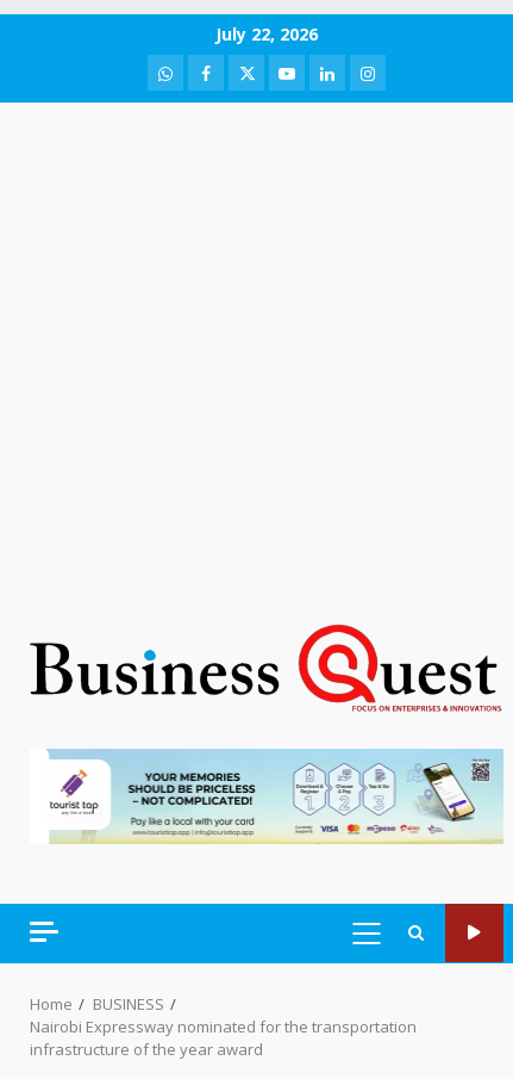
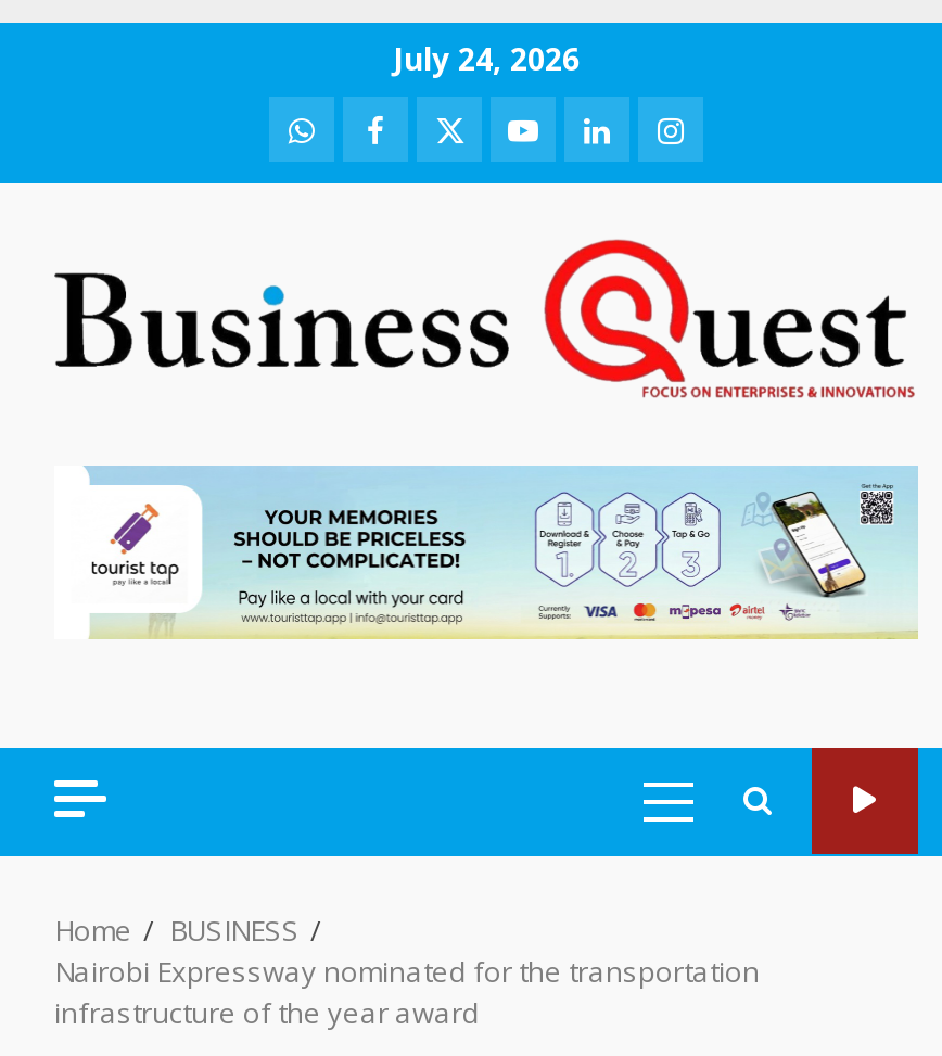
- July 22, 2026
+ July 24, 2026
